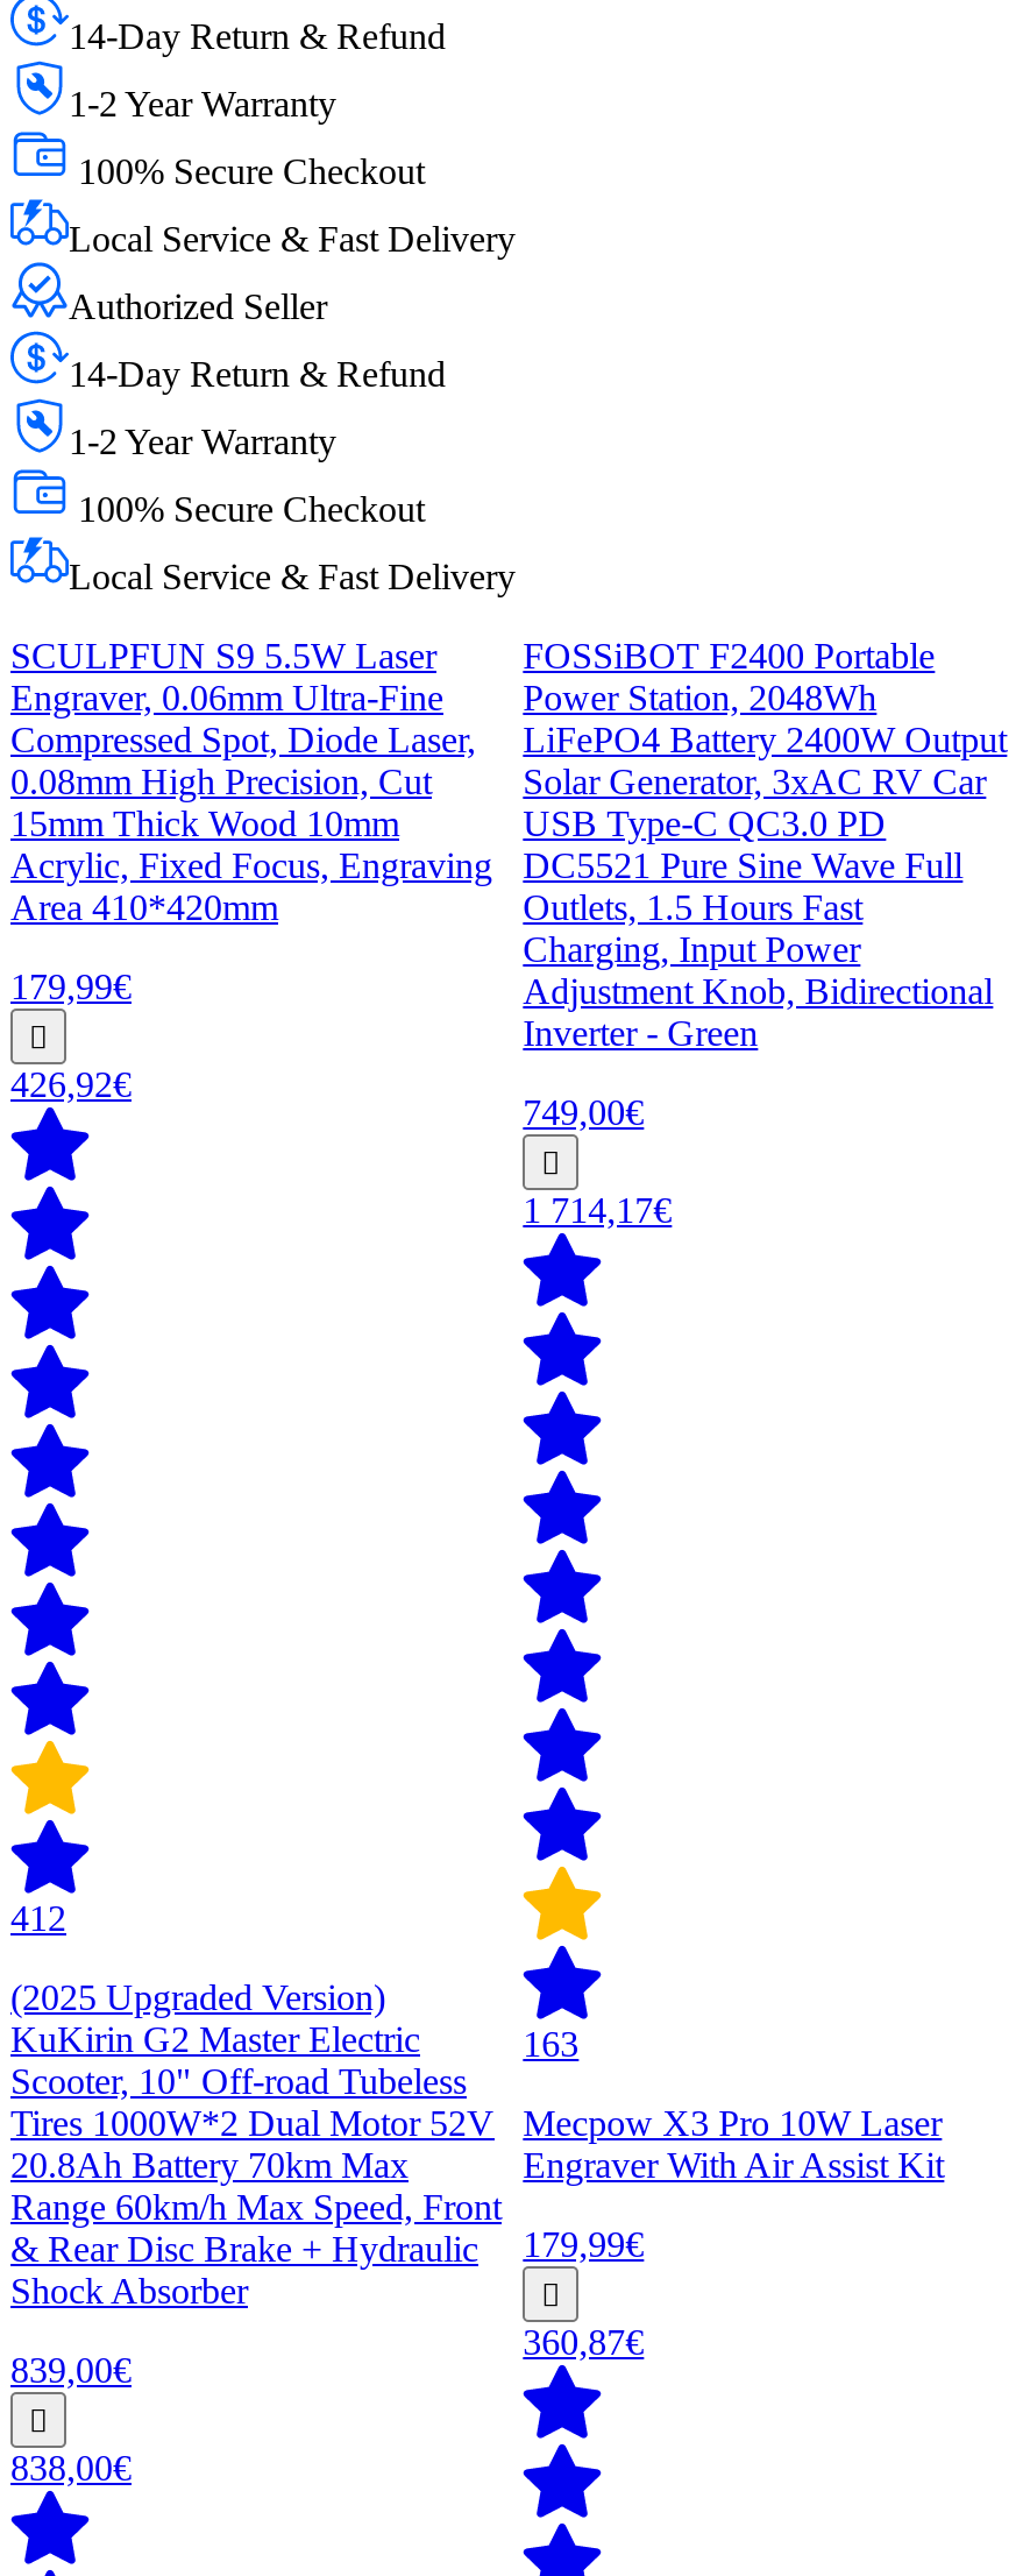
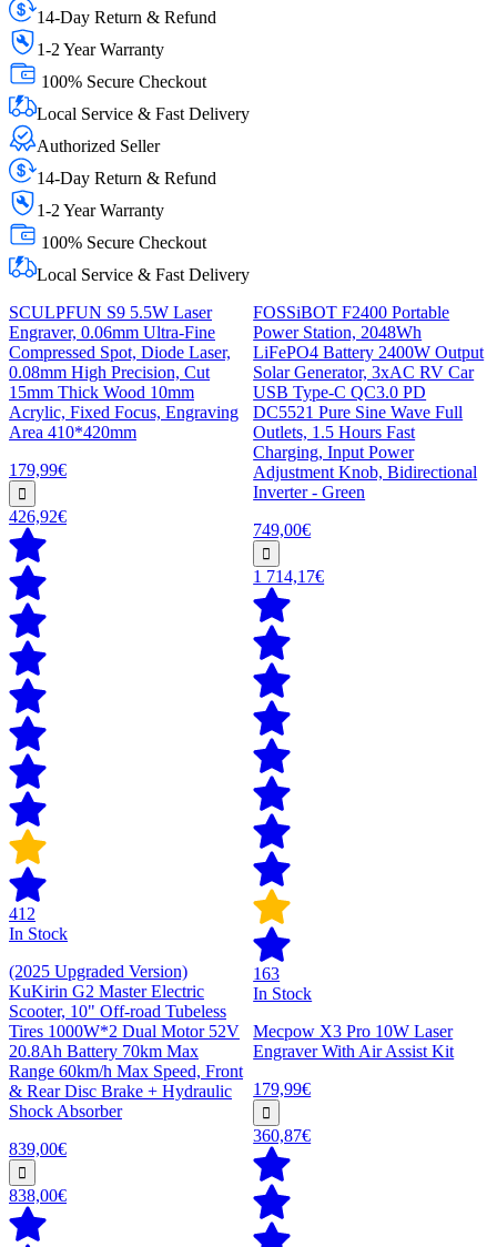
+ In Stock

+ In Stock
